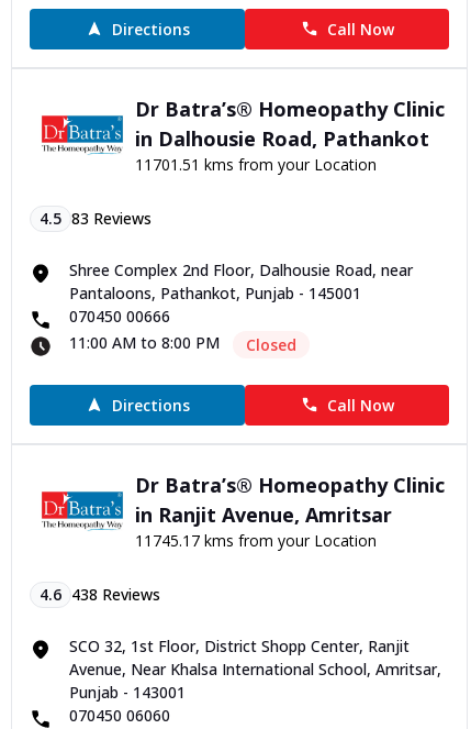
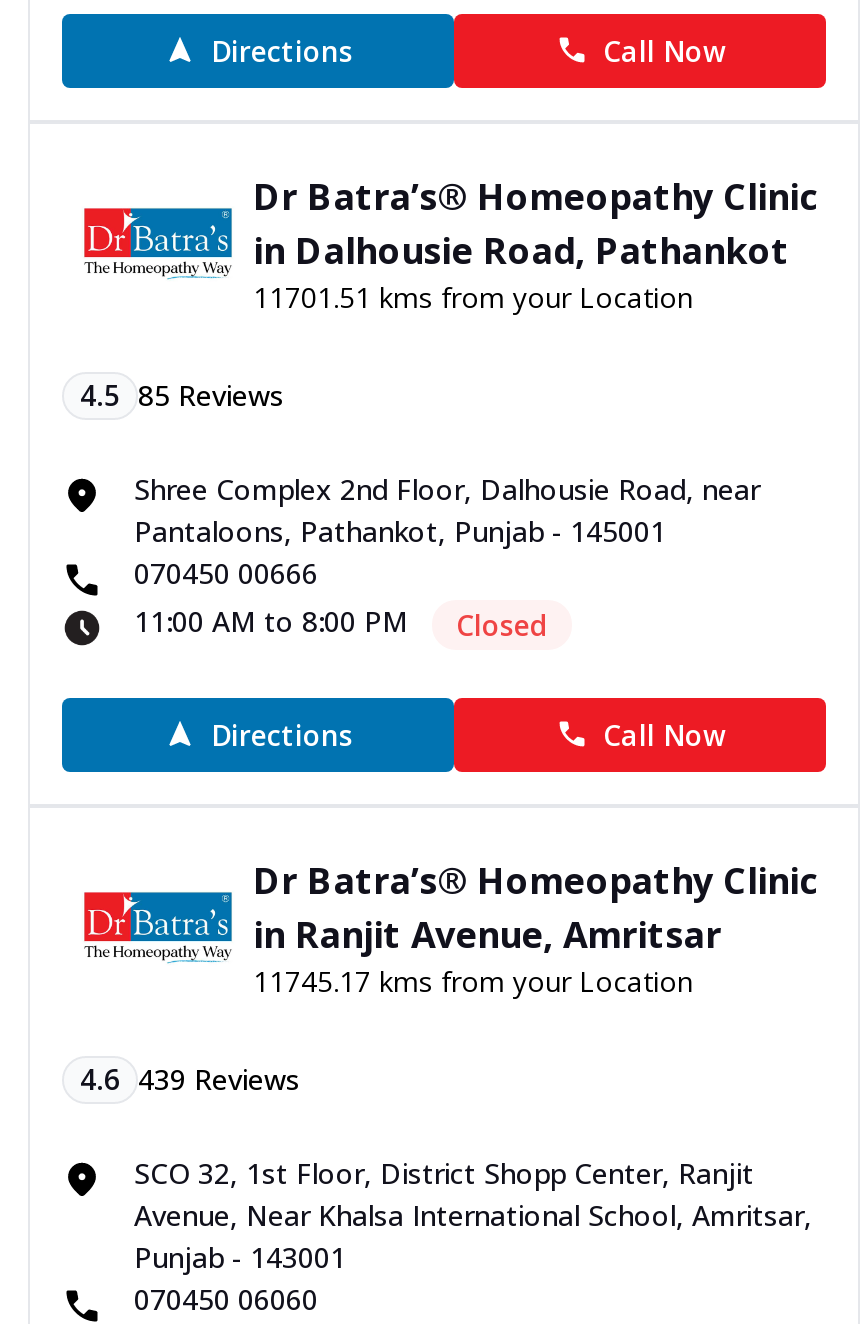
- 4.5 83 Reviews
+ 4.5 85 Reviews

- 4.6 438 Reviews
+ 4.6 439 Reviews
